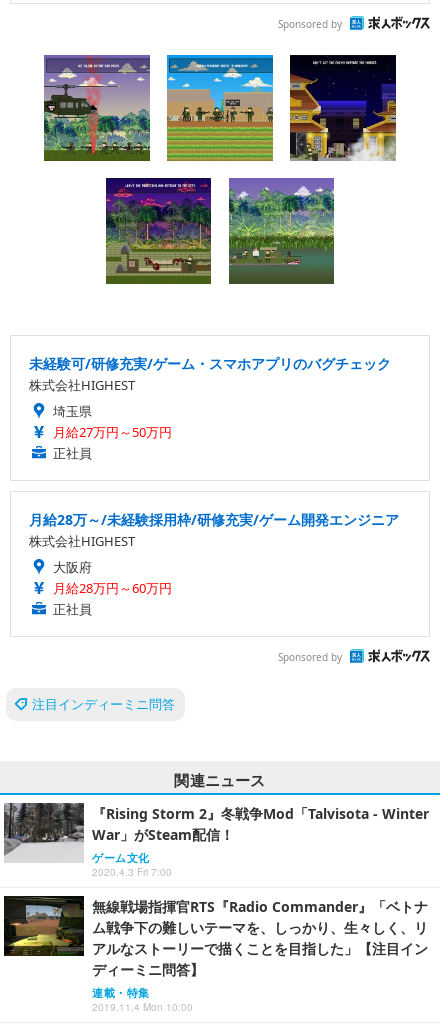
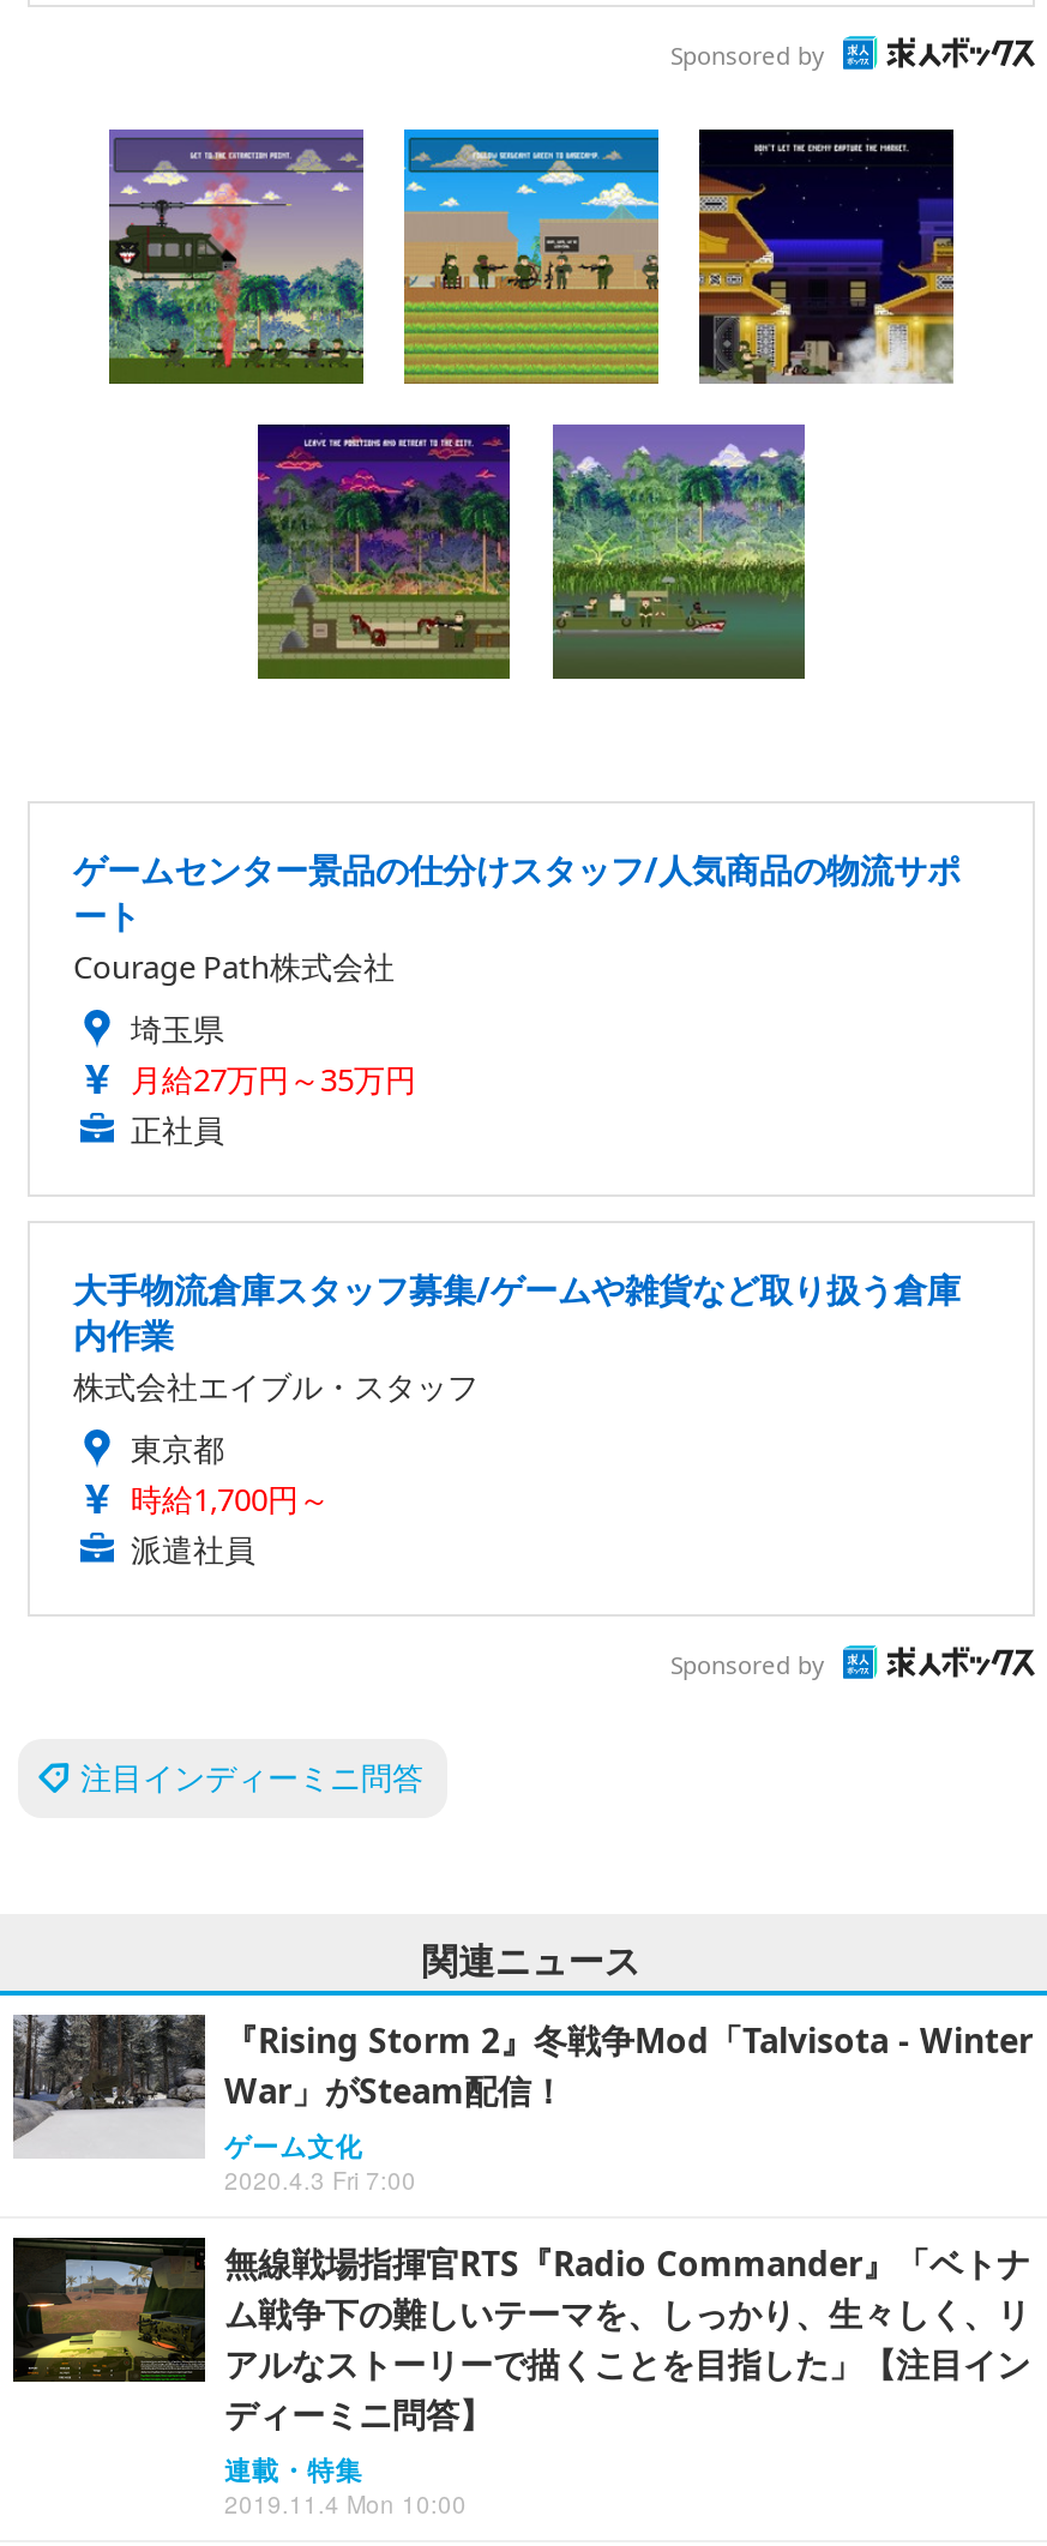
- 未経験可/研修充実/ゲーム・スマホアプリのバグチェック
- 株式会社HIGHEST
+ ゲームセンター景品の仕分けスタッフ/人気商品の物流サポ
+ ート
+ Courage Path株式会社

- 月給27万円～50万円
+ 月給27万円～35万円

- 月給28万～/未経験採用枠/研修充実/ゲーム開発エンジニア
- 株式会社HIGHEST
- 大阪府
- 月給28万円～60万円
- 正社員
+ 大手物流倉庫スタッフ募集/ゲームや雑貨など取り扱う倉庫
+ 内作業
+ 株式会社エイブル・スタッフ
+ 東京都
+ 時給1,700円～
+ 派遣社員
